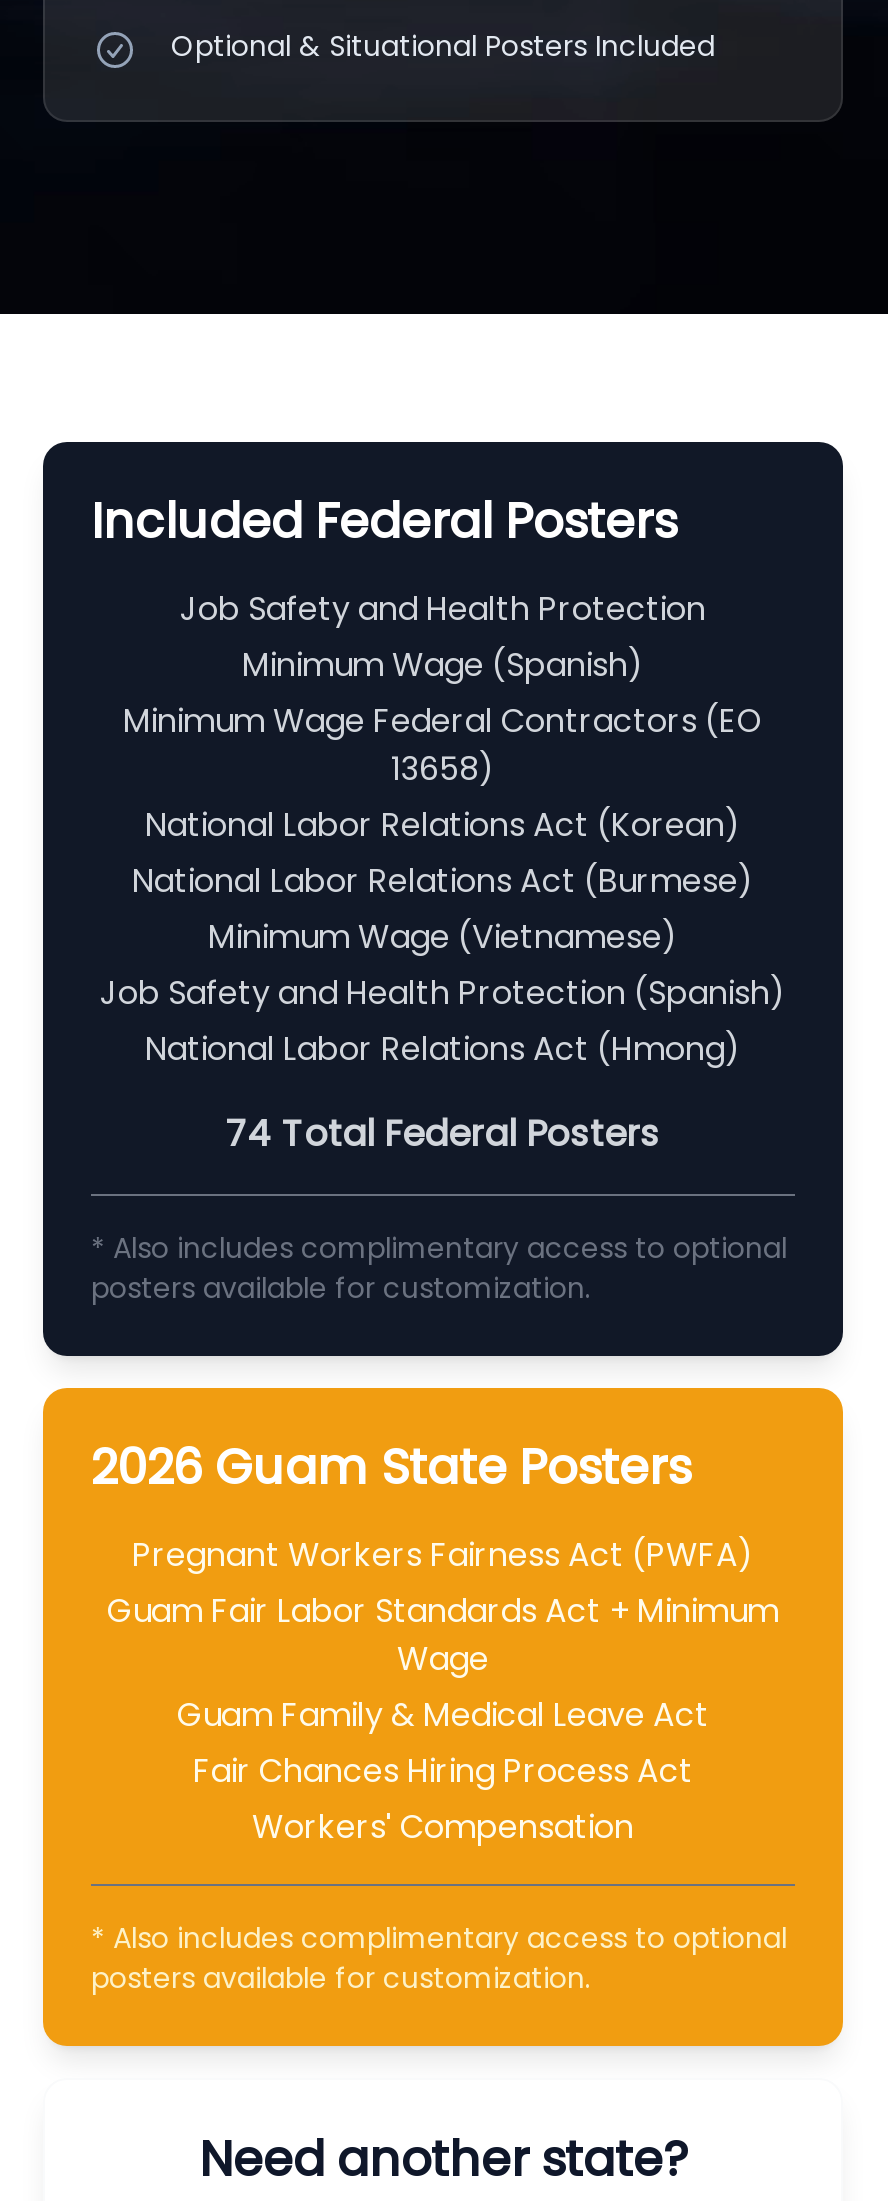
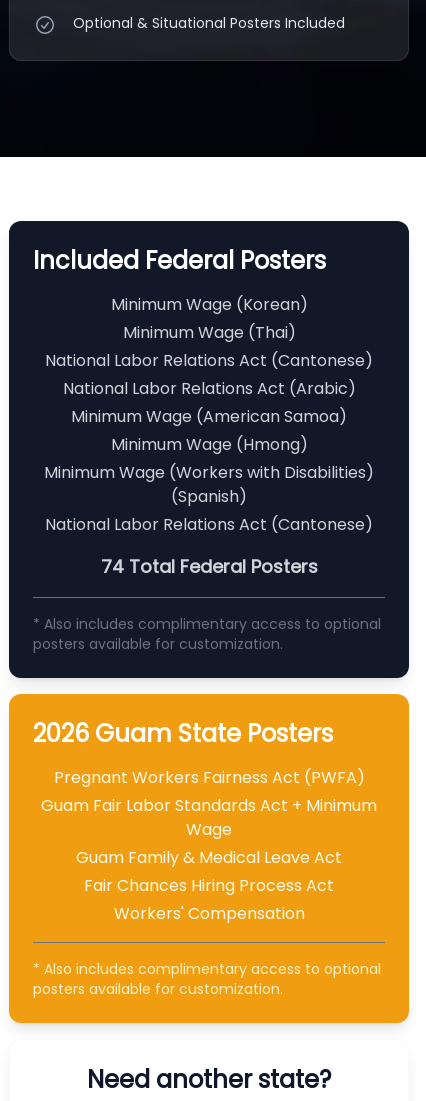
- Job Safety and Health Protection
- Minimum Wage (Spanish)
- Minimum Wage Federal Contractors (EO
- 13658)
- National Labor Relations Act (Korean)
- National Labor Relations Act (Burmese)
- Minimum Wage (Vietnamese)
- Job Safety and Health Protection (Spanish)
- National Labor Relations Act (Hmong)
+ Minimum Wage (Korean)
+ Minimum Wage (Thai)
+ National Labor Relations Act (Cantonese)
+ National Labor Relations Act (Arabic)
+ Minimum Wage (American Samoa)
+ Minimum Wage (Hmong)
+ Minimum Wage (Workers with Disabilities)
+ (Spanish)
+ National Labor Relations Act (Cantonese)
